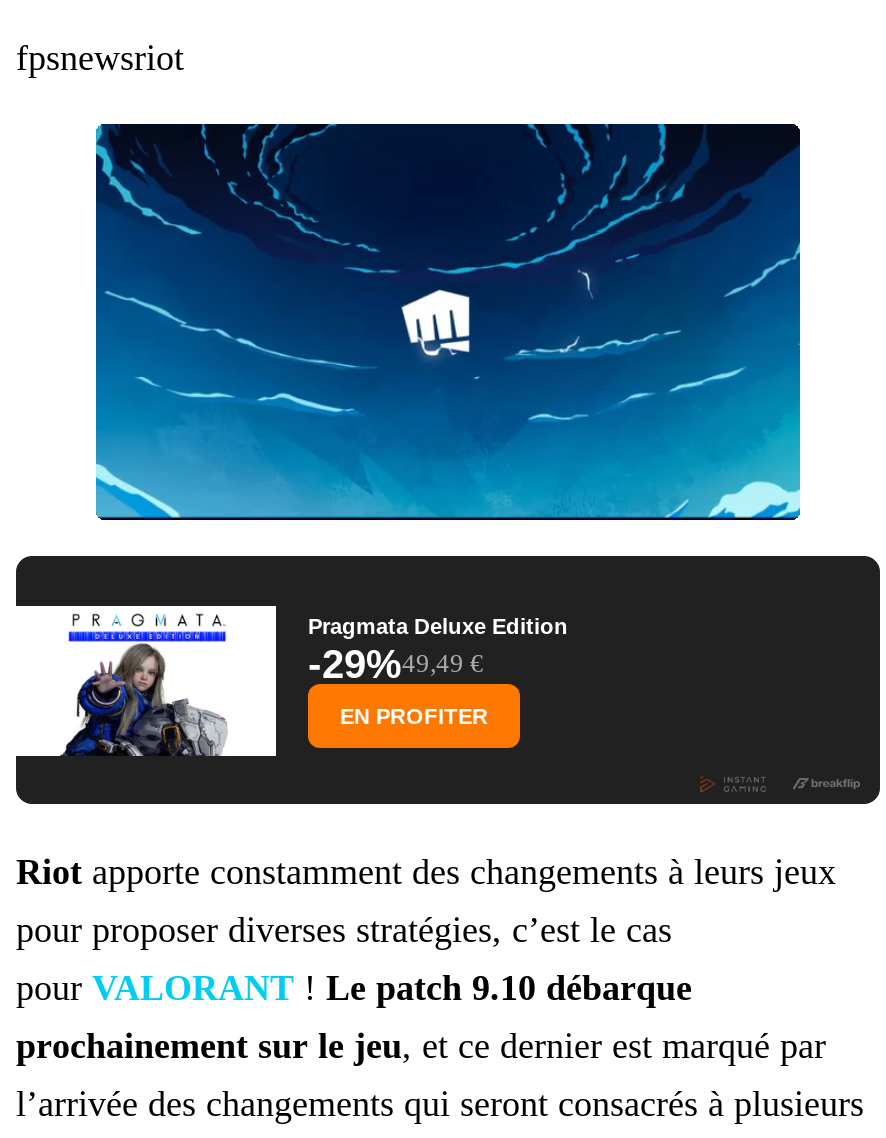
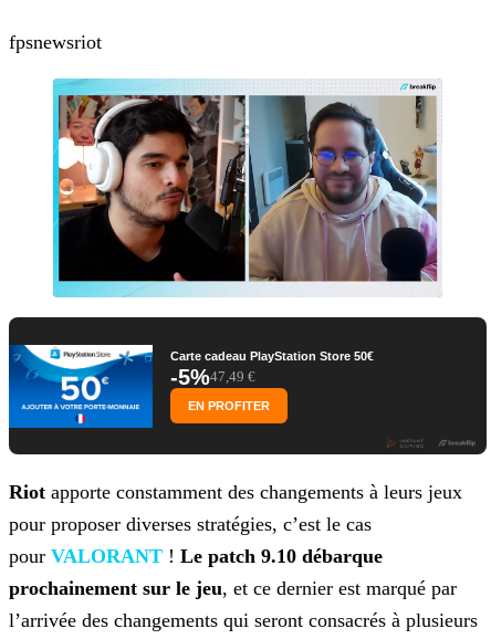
- [image]
+ [image]

- [image]
- Pragmata Deluxe Edition
- -29%49,49 €
+ [image]
+ Carte cadeau PlayStation Store 50€
+ -5%47,49 €
